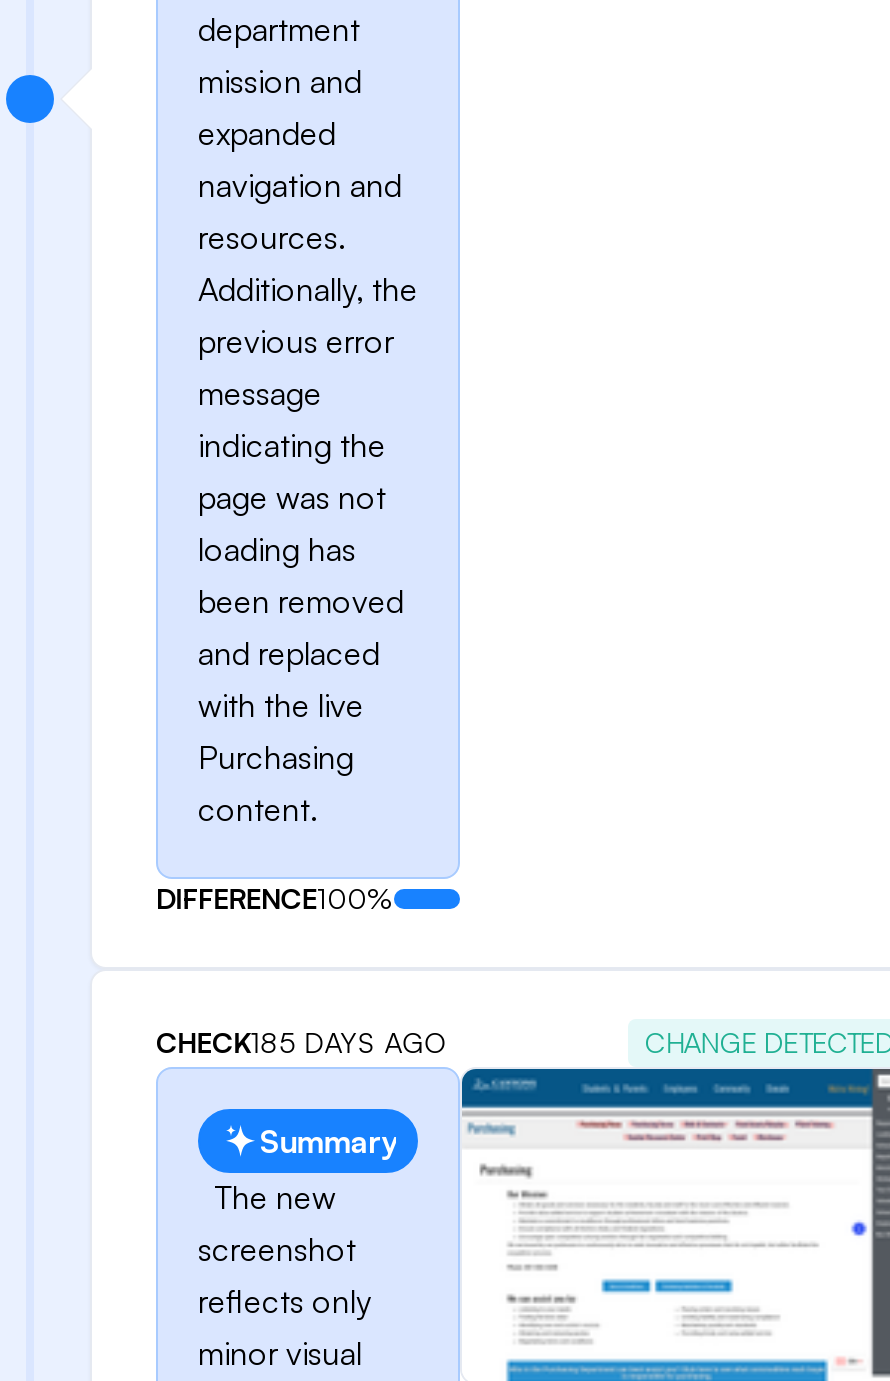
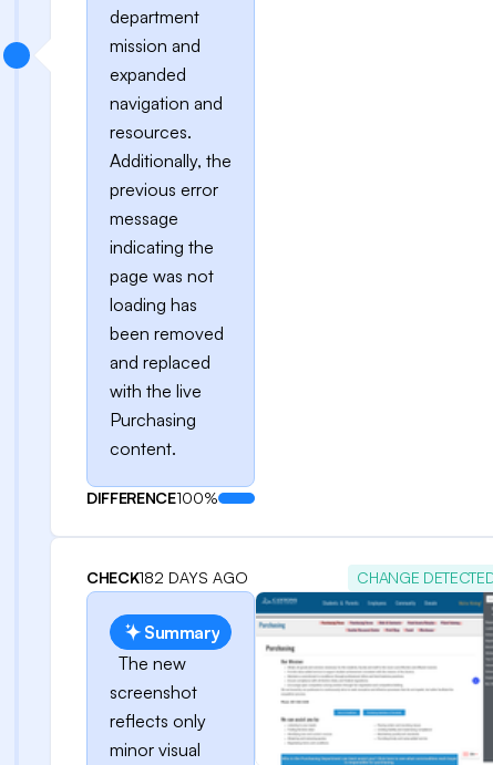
- CHECK185 DAYS AGO
+ CHECK182 DAYS AGO
